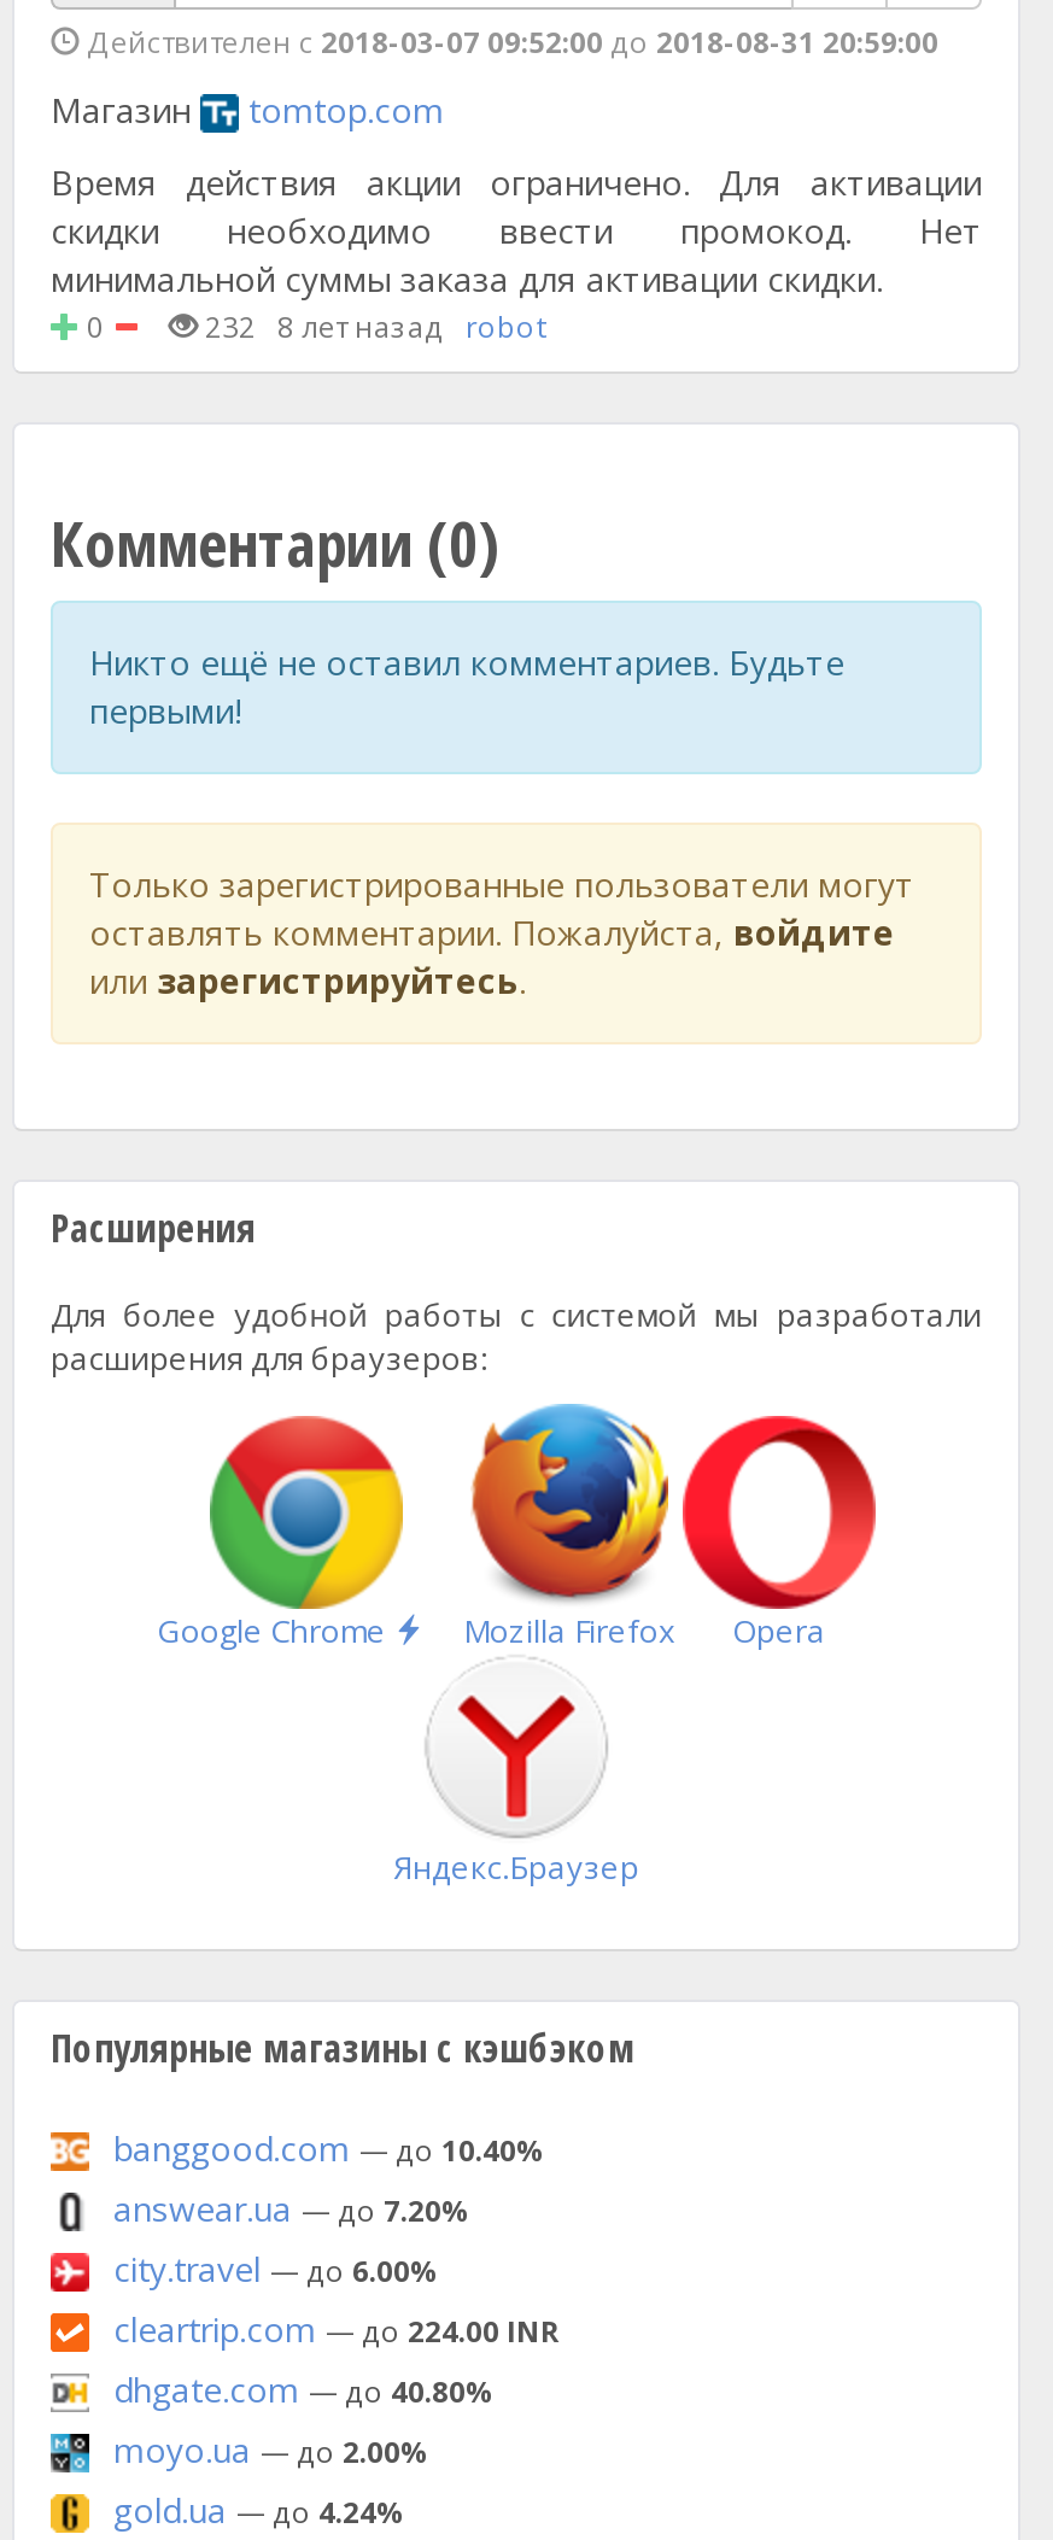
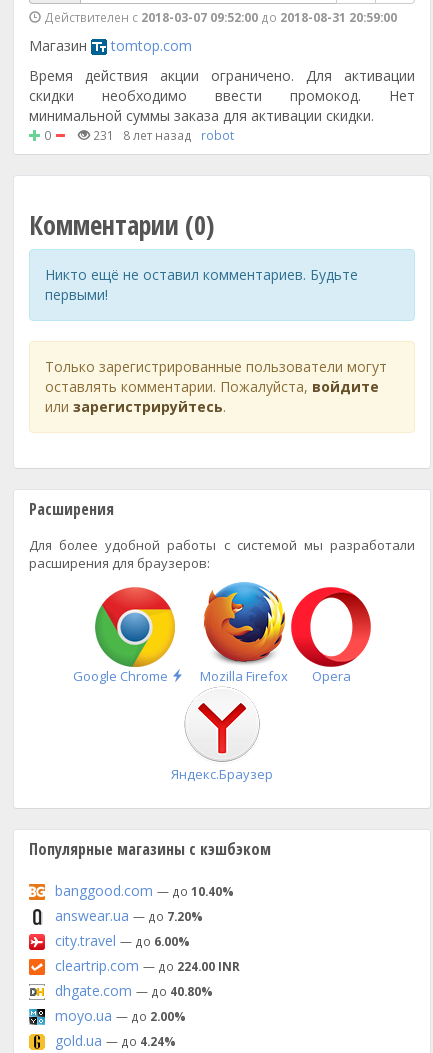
- 232 8 лет назад robot
+ 231 8 лет назад robot
